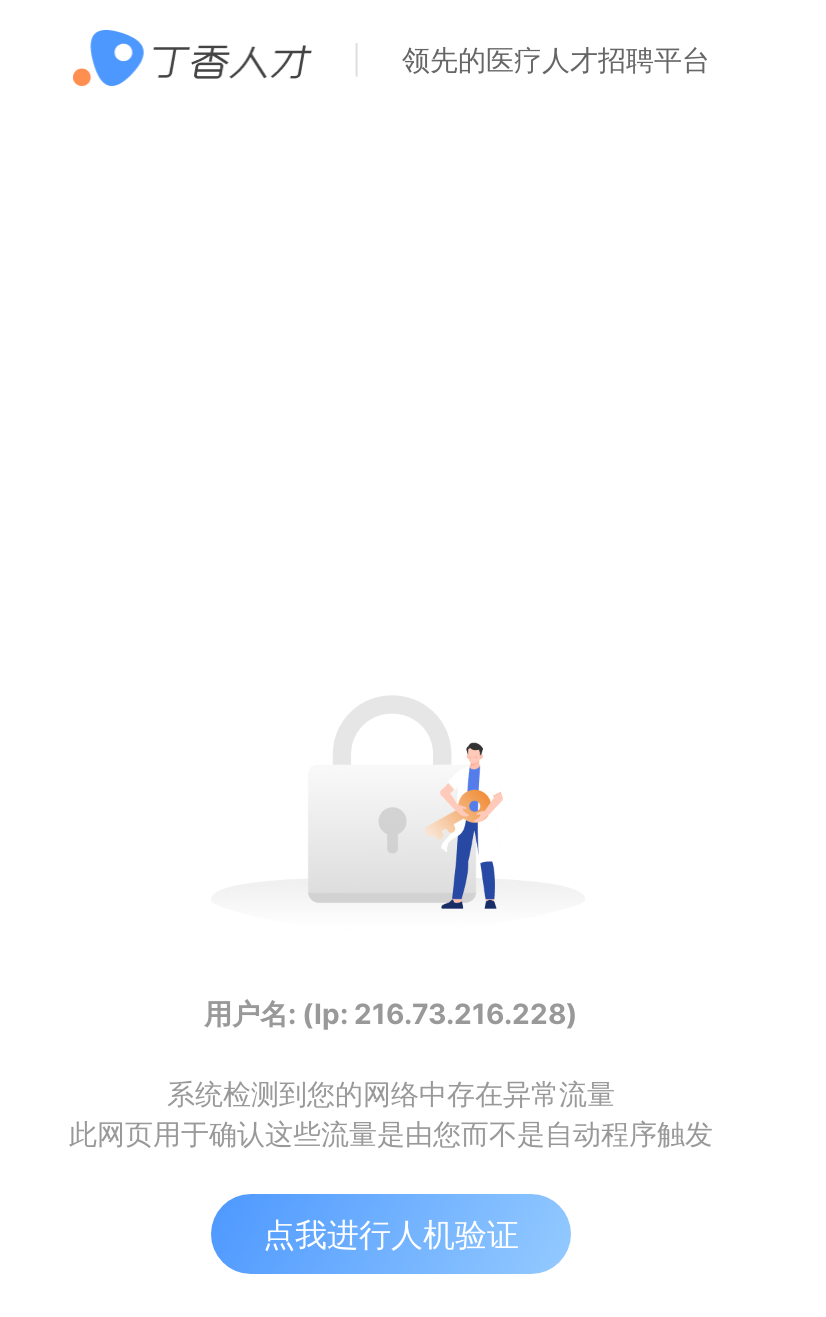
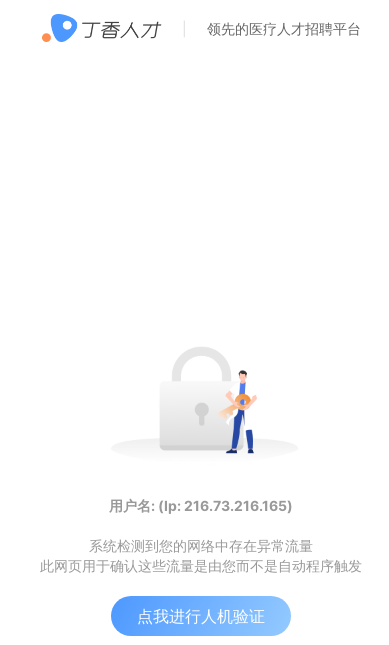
- 用户名: (Ip: 216.73.216.228)
+ 用户名: (Ip: 216.73.216.165)
